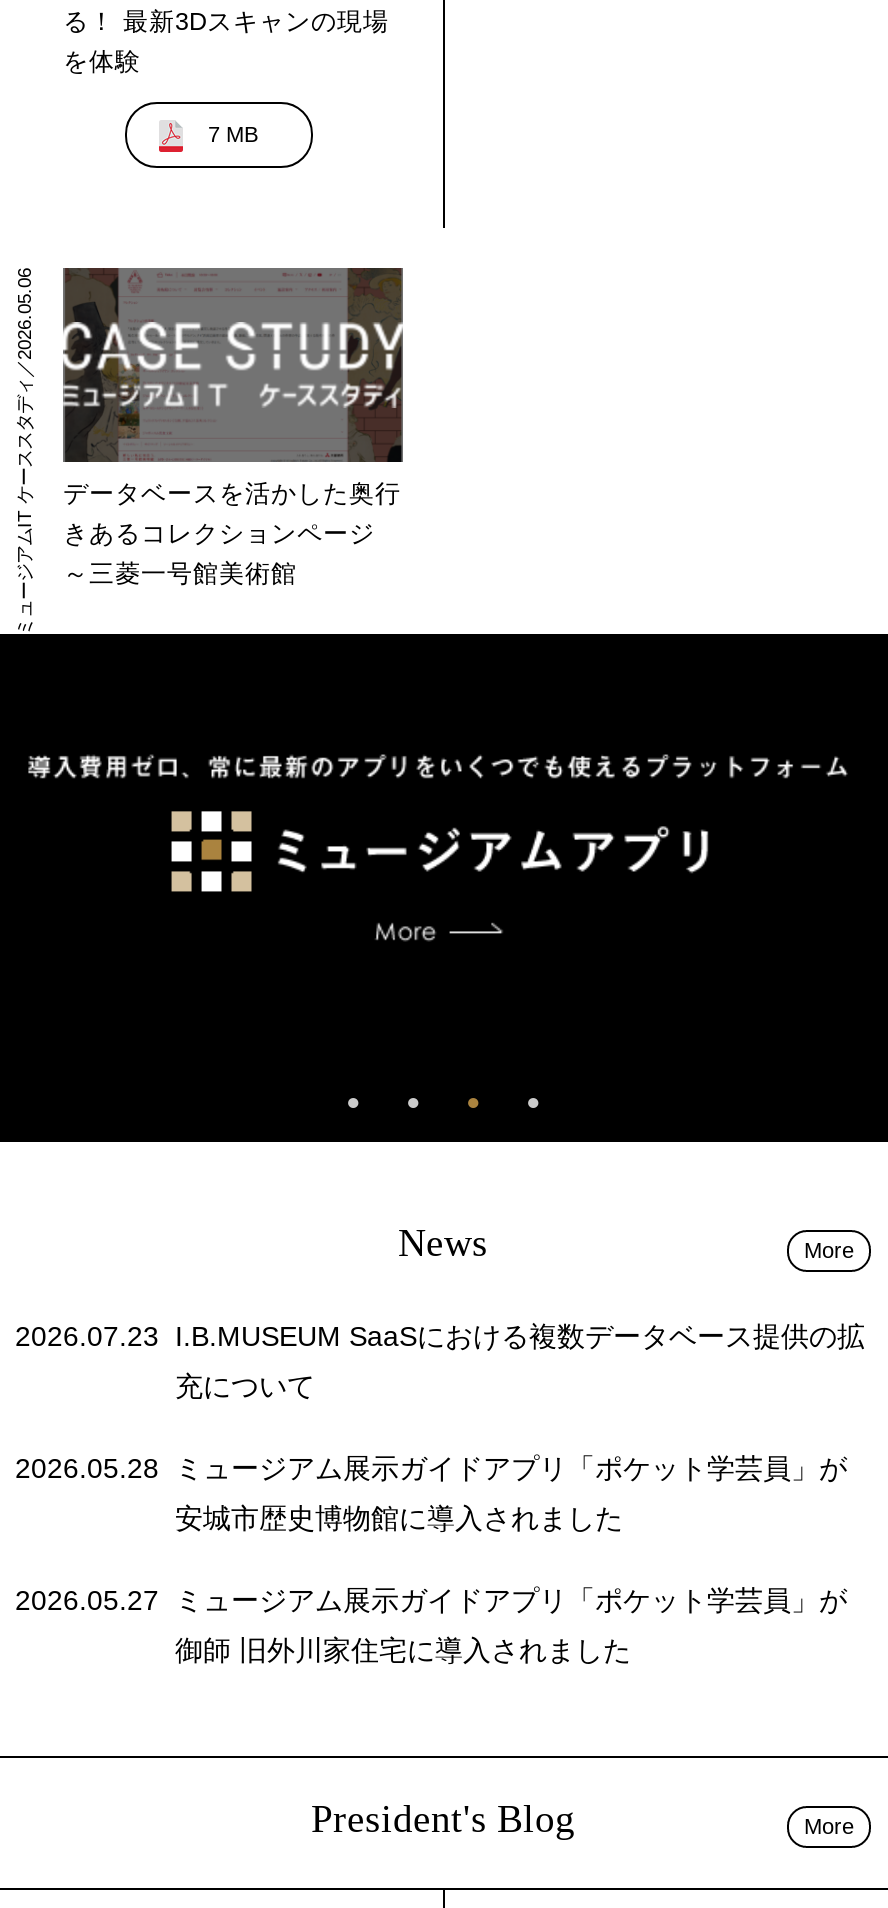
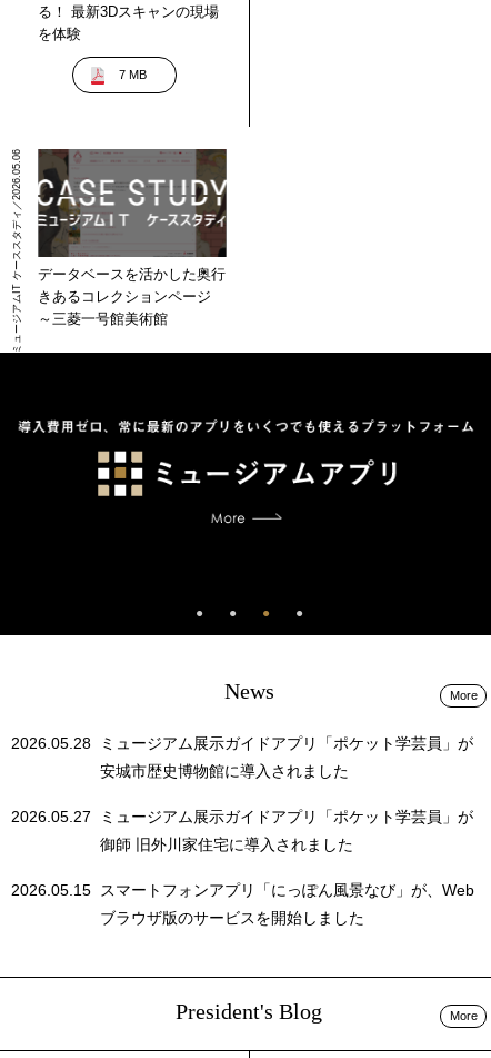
- 2026.07.23 I.B.MUSEUM SaaSにおける複数データベース提供の拡
- 充について

moved up: 2026.05.28 ミュージアム展示ガイドアプリ「ポケット学芸員」が | 安城市歴史博物館に導入されました | 2026.05.27 ミュージアム展示ガイドアプリ「ポケット学芸員」が | 御師 旧外川家住宅に導入されました

+ 2026.05.15 スマートフォンアプリ「にっぽん風景なび」が、Web
+ ブラウザ版のサービスを開始しました
